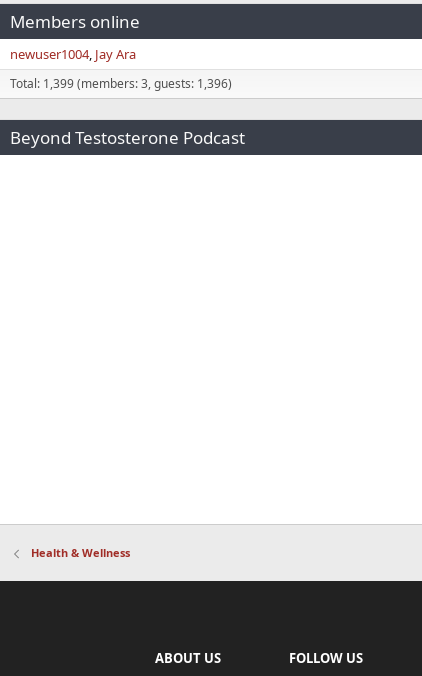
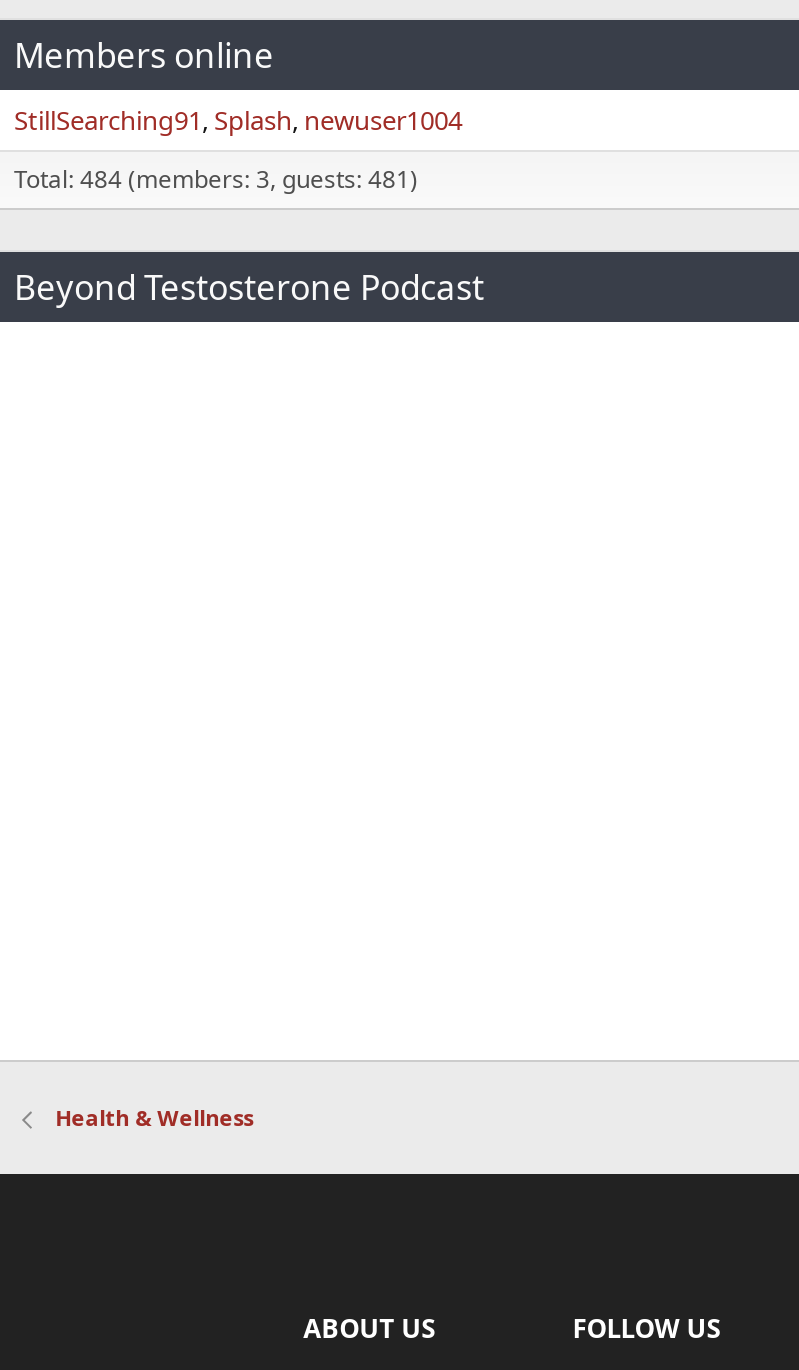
- newuser1004 Jay Ara
+ StillSearching91 Splash newuser1004

- Total: 1,399 (members: 3, guests: 1,396)
+ Total: 484 (members: 3, guests: 481)
